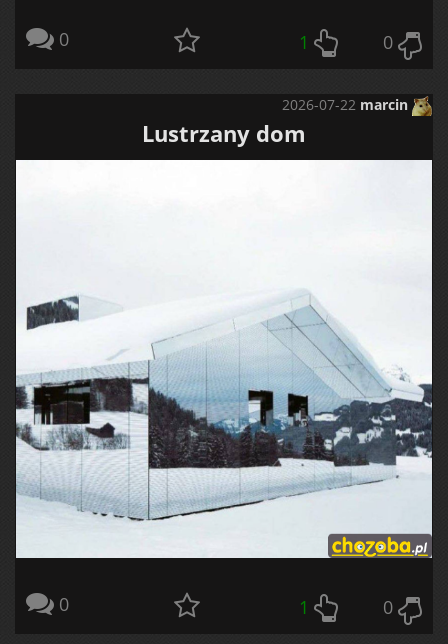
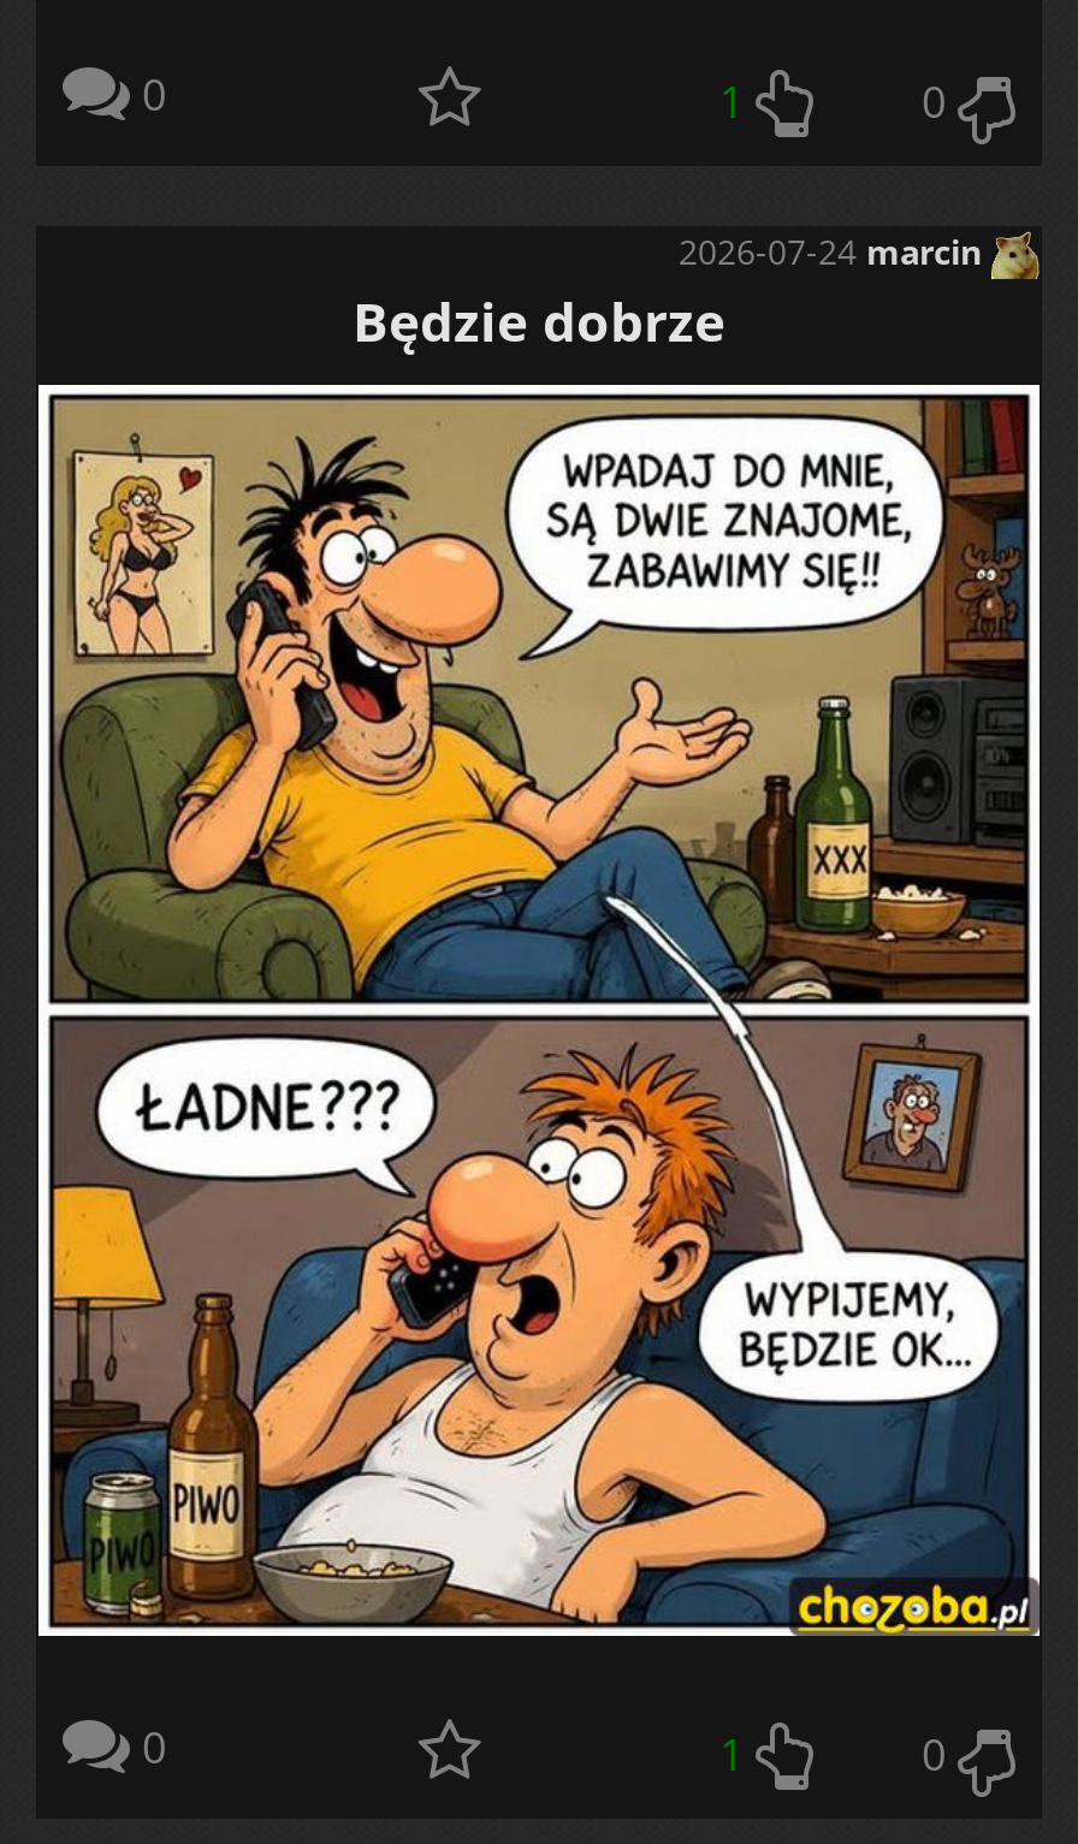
- 2026-07-22 marcin
- Lustrzany dom
+ 2026-07-24 marcin
+ Będzie dobrze

- [image]
+ [image]
